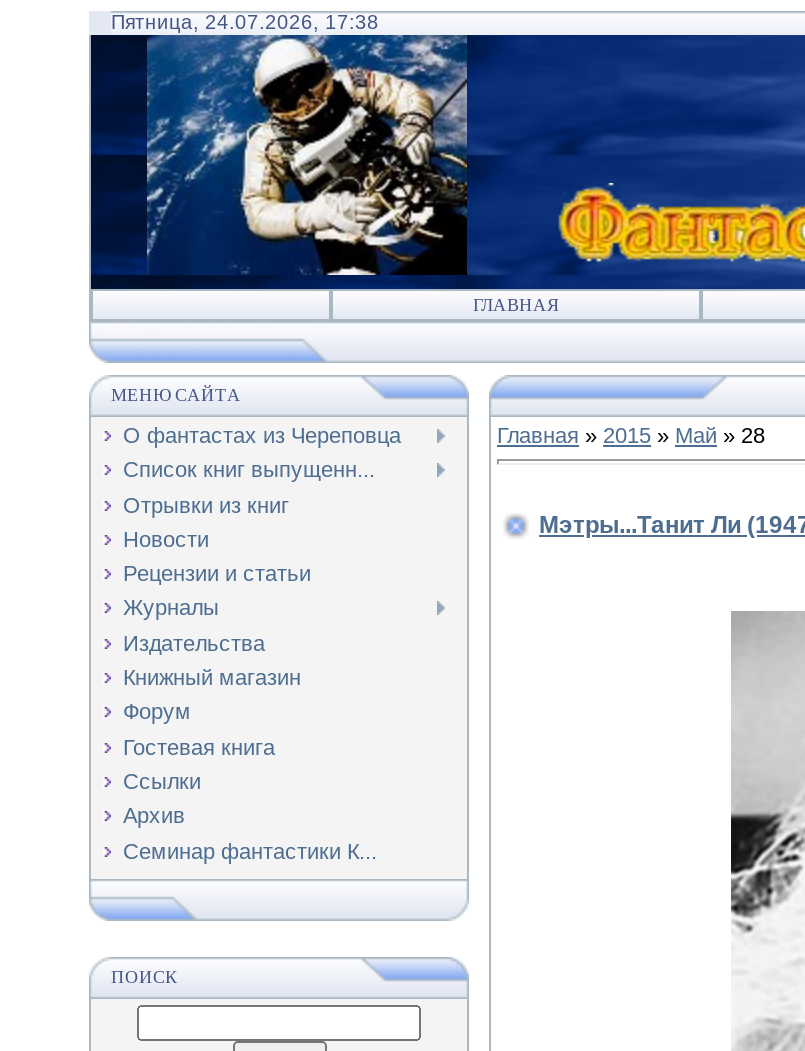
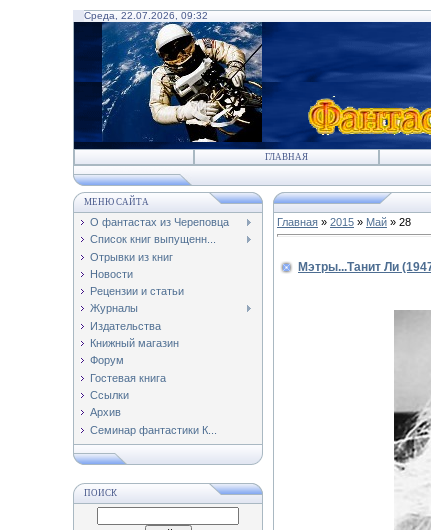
- Пятница, 24.07.2026, 17:38
+ Среда, 22.07.2026, 09:32
